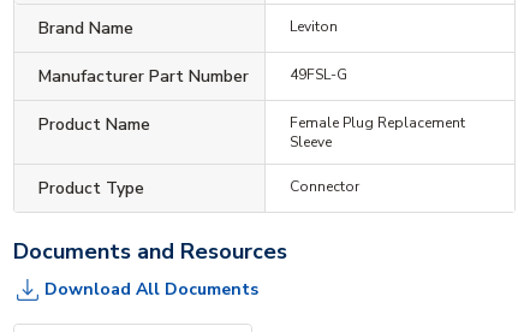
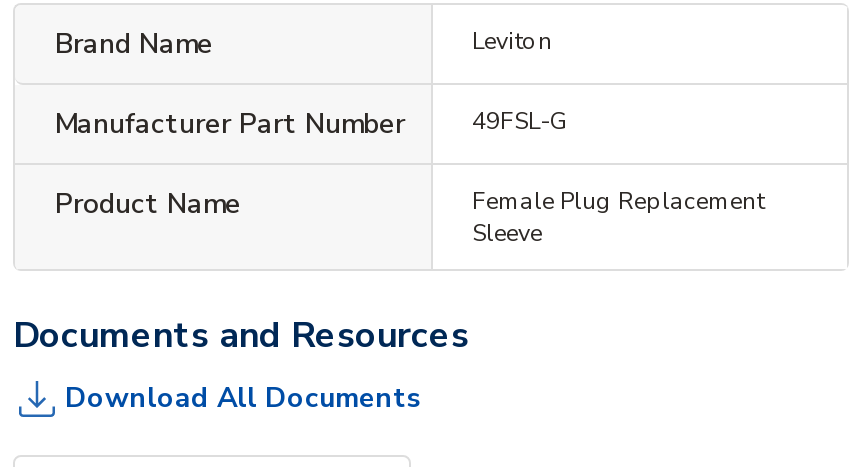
- Product Type
- Connector
